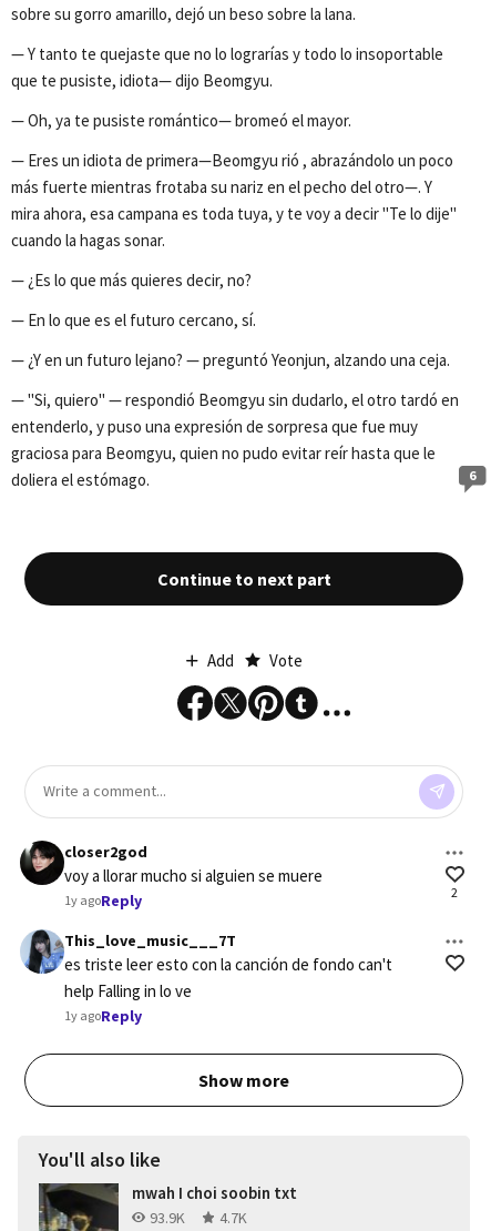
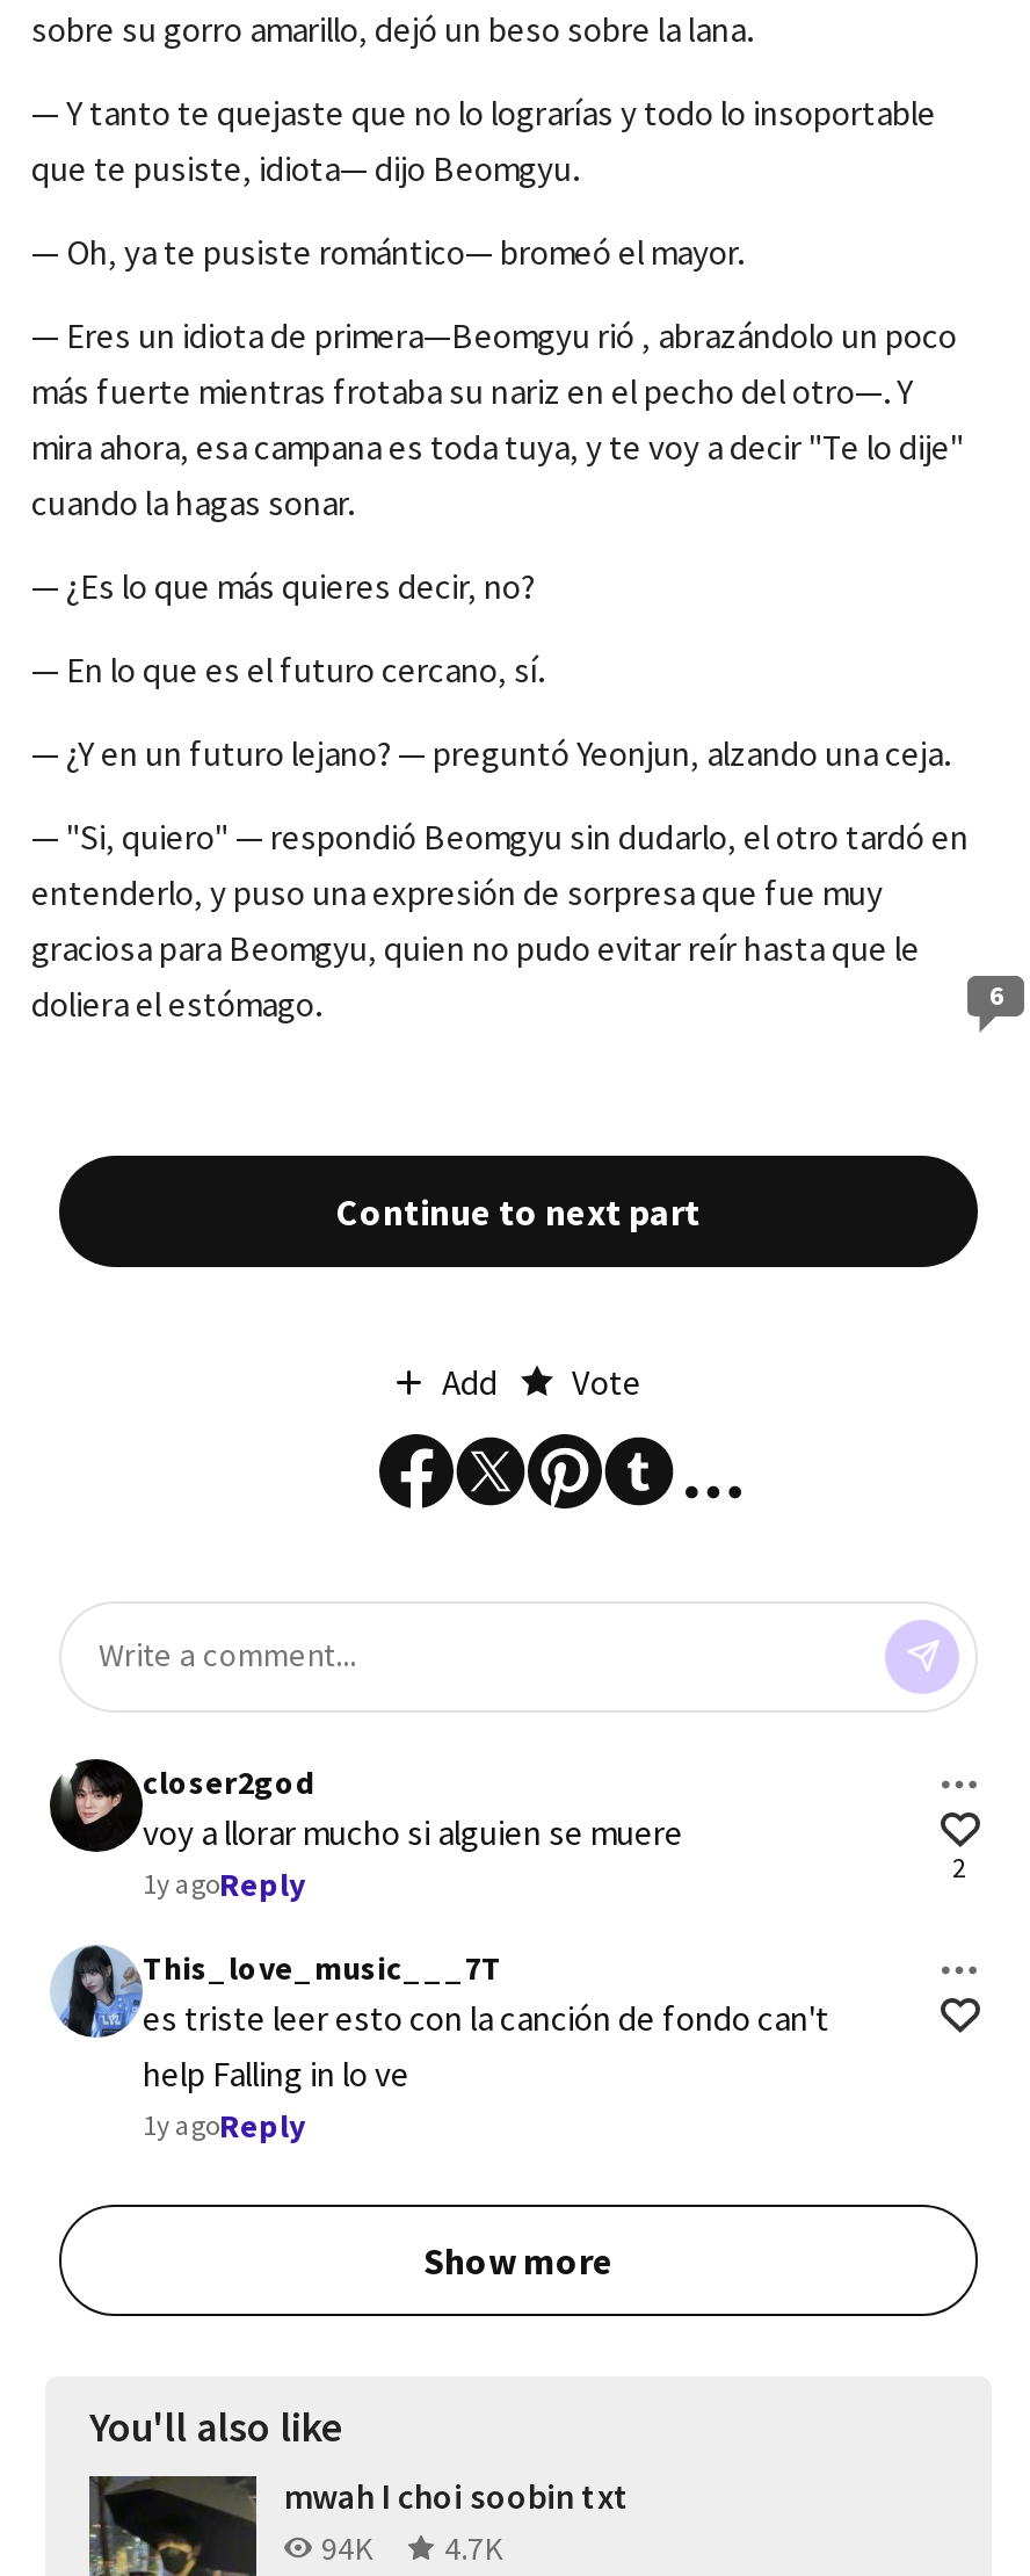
- 93.9K 4.7K
+ 94K 4.7K
